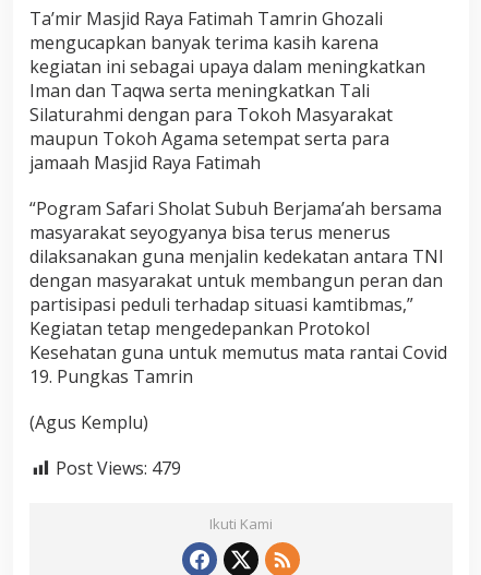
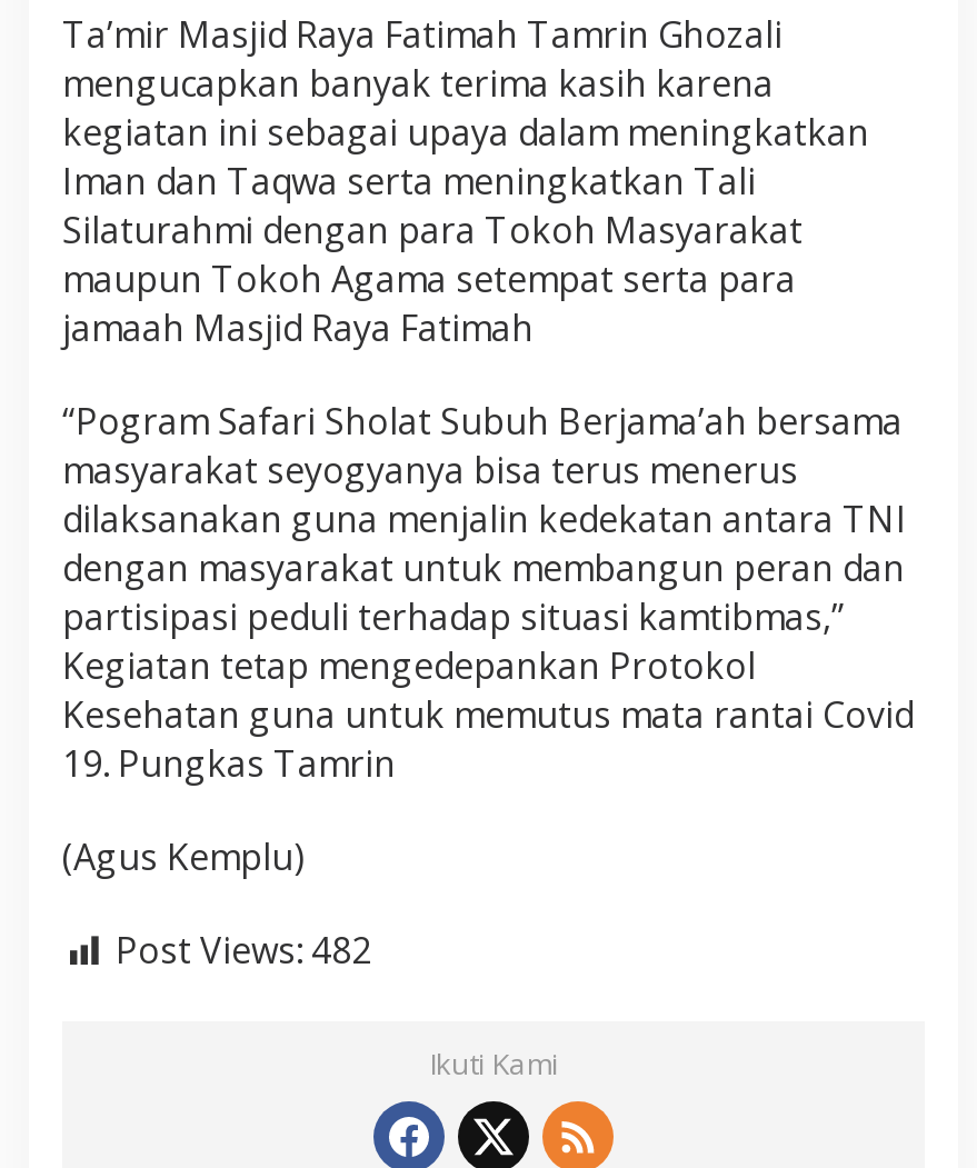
- Post Views: 479
+ Post Views: 482
